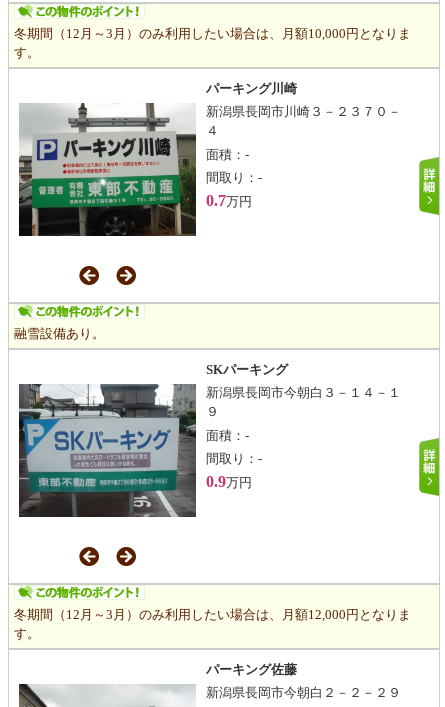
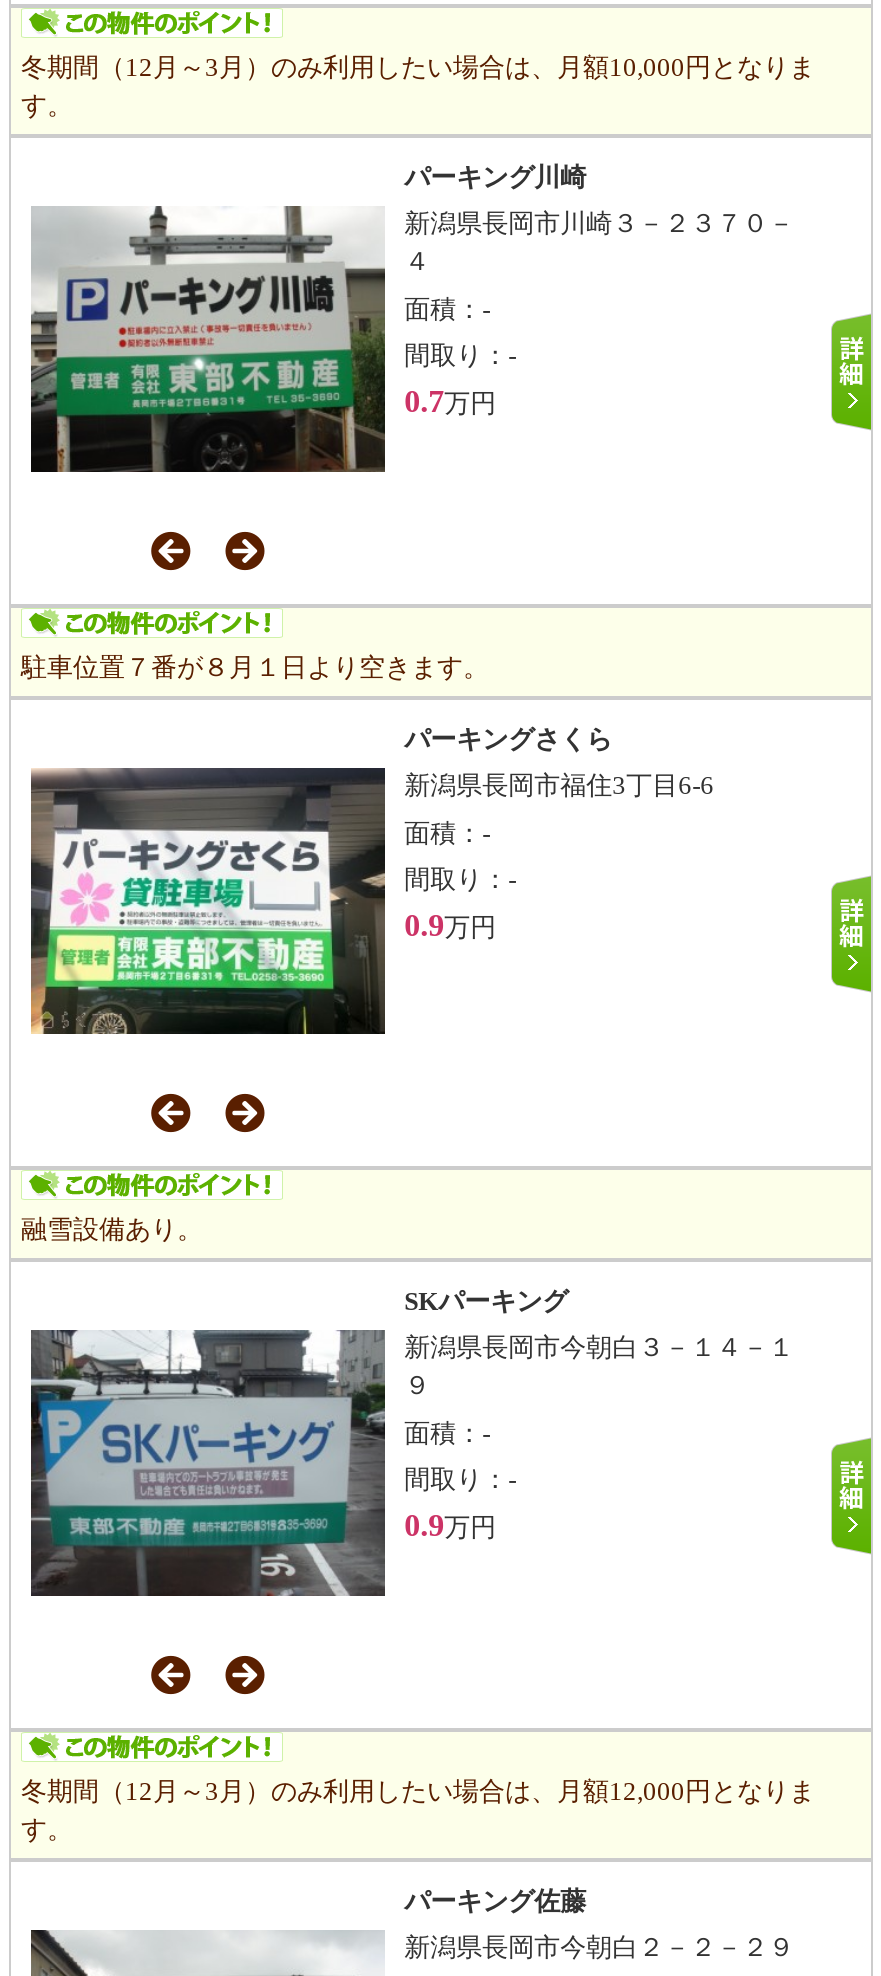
+ [image]
+ 駐車位置７番が８月１日より空きます。
+ パーキングさくら
+ 新潟県長岡市福住3丁目6-6
+ 面積：-
+ 間取り：-
+ 0.9万円
